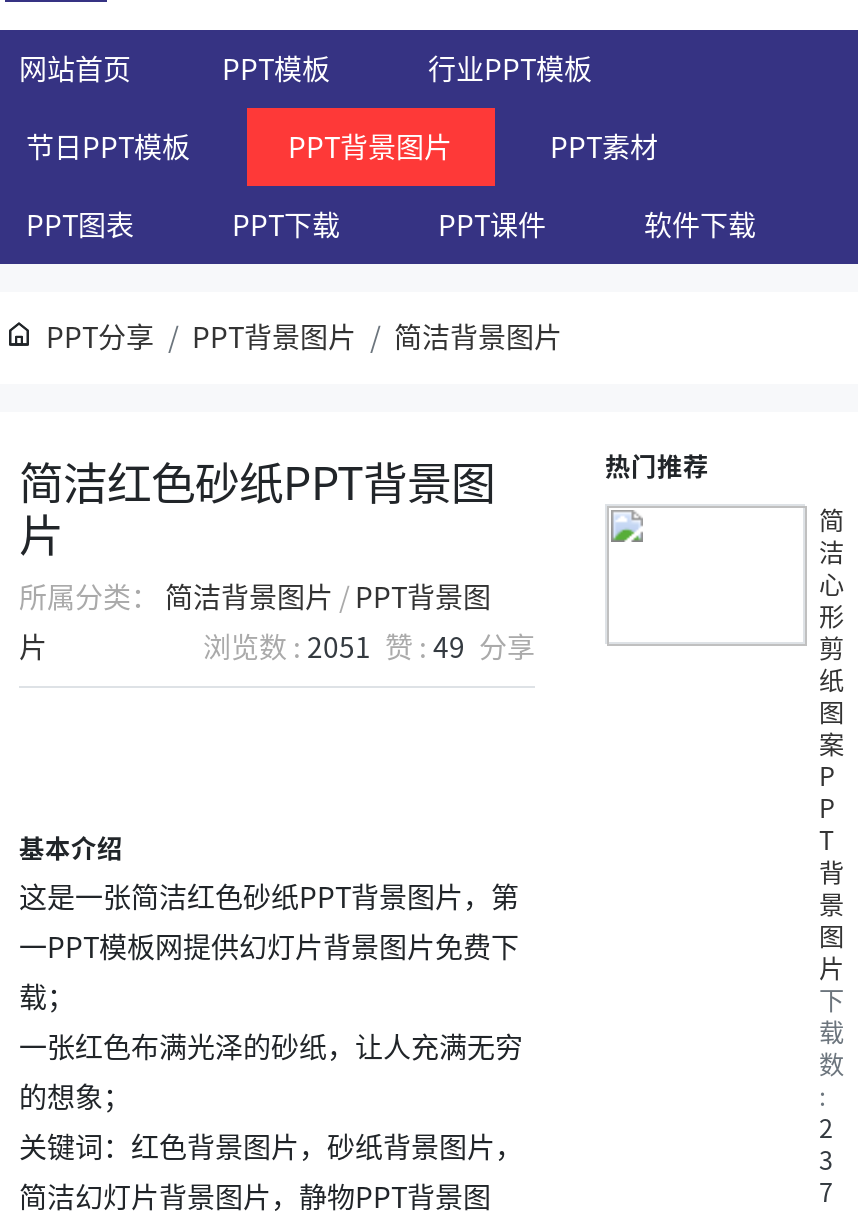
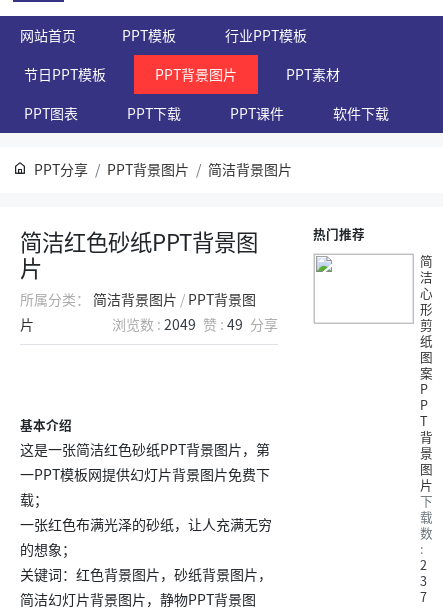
- 浏览数 : 2051 赞 : 49 分享
+ 浏览数 : 2049 赞 : 49 分享
